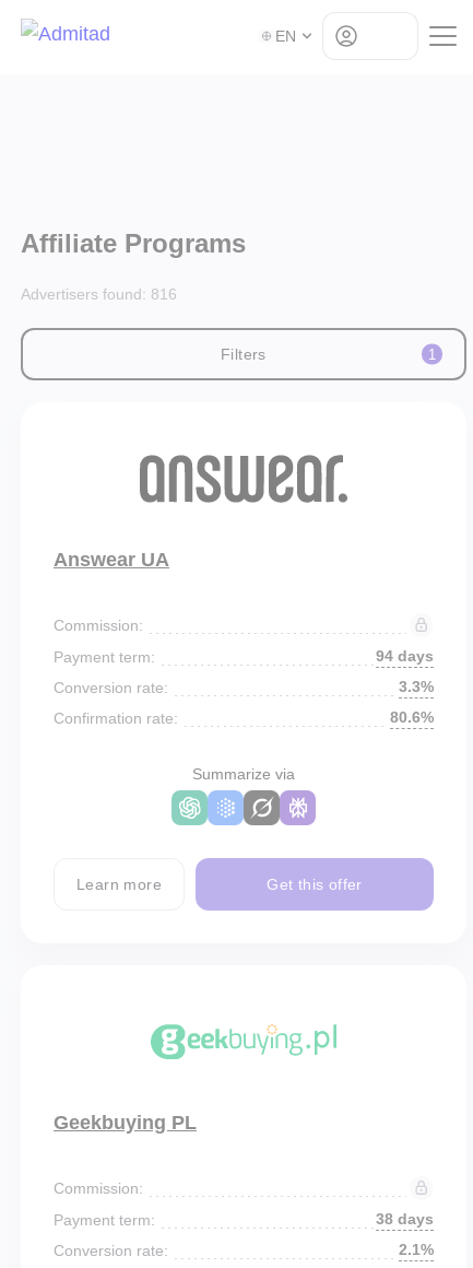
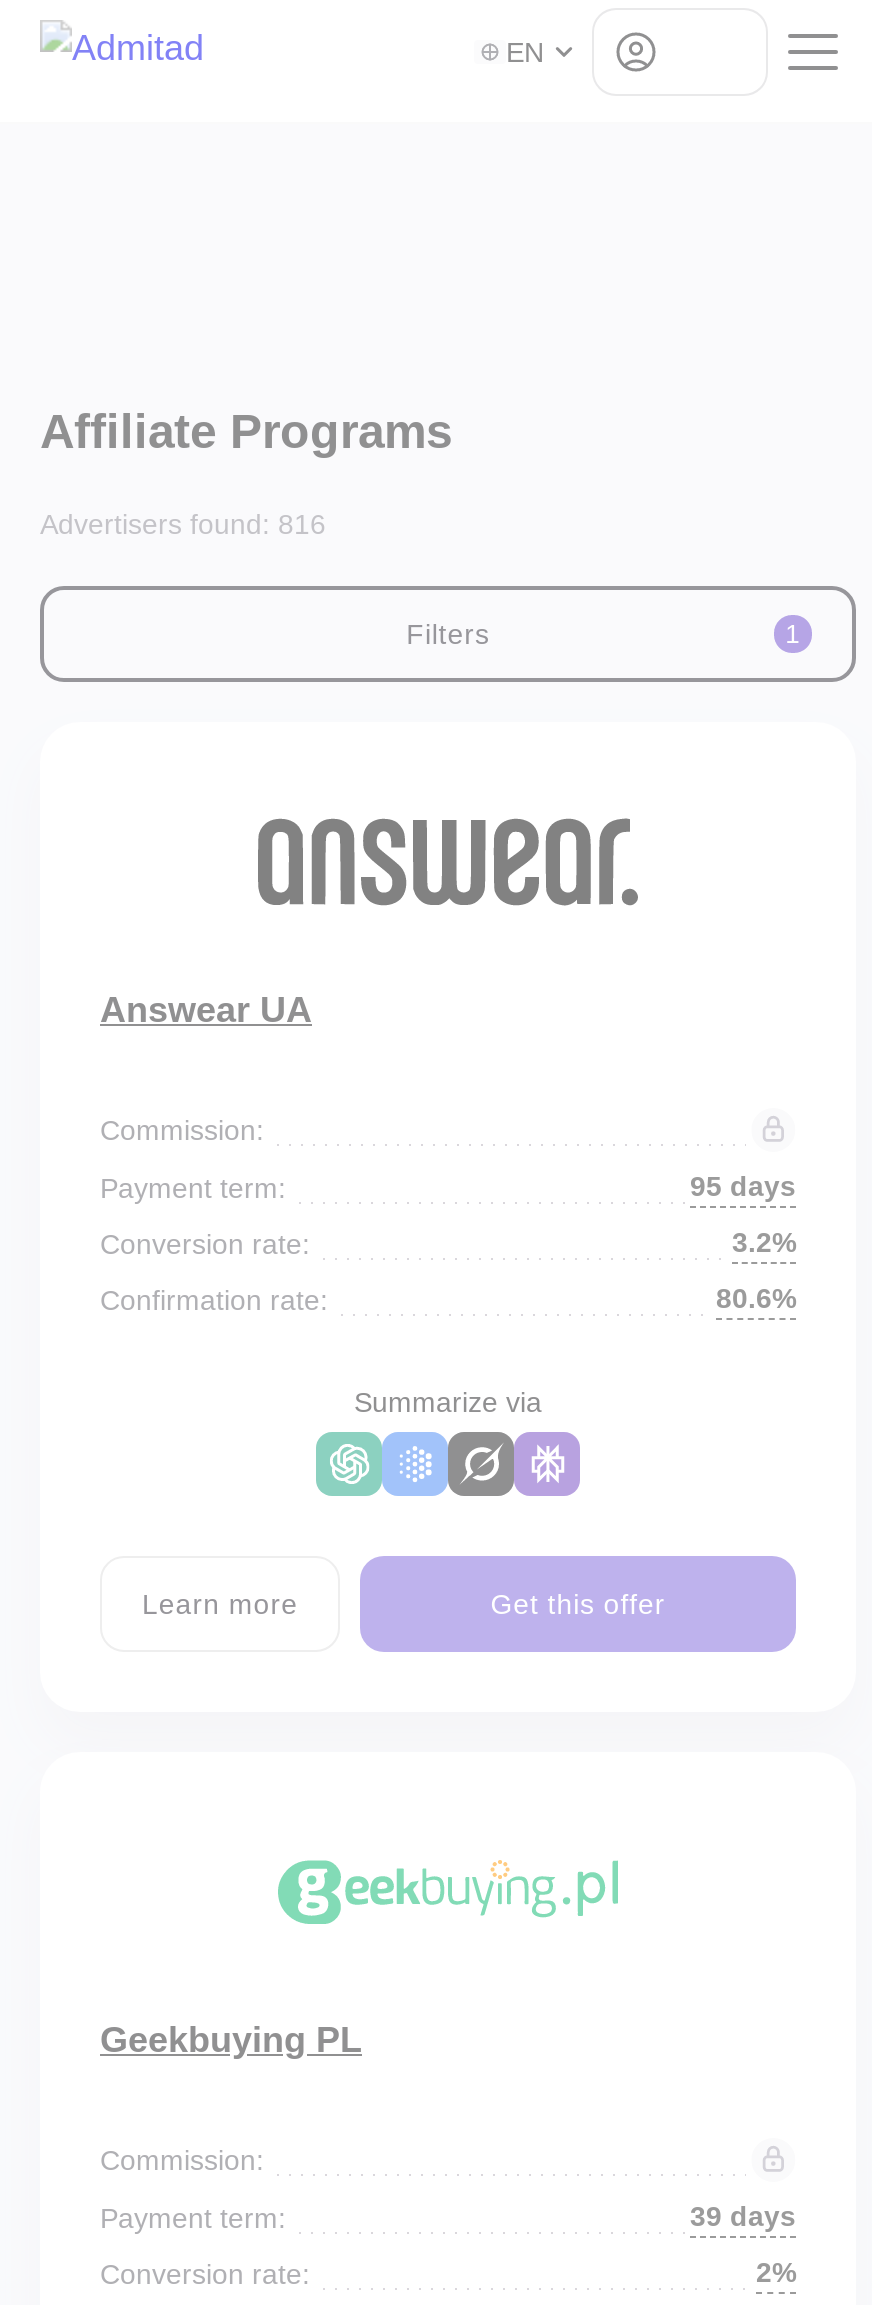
- 94 days
+ 95 days

- 3.3%
+ 3.2%

- 38 days
+ 39 days

- 2.1%
+ 2%
